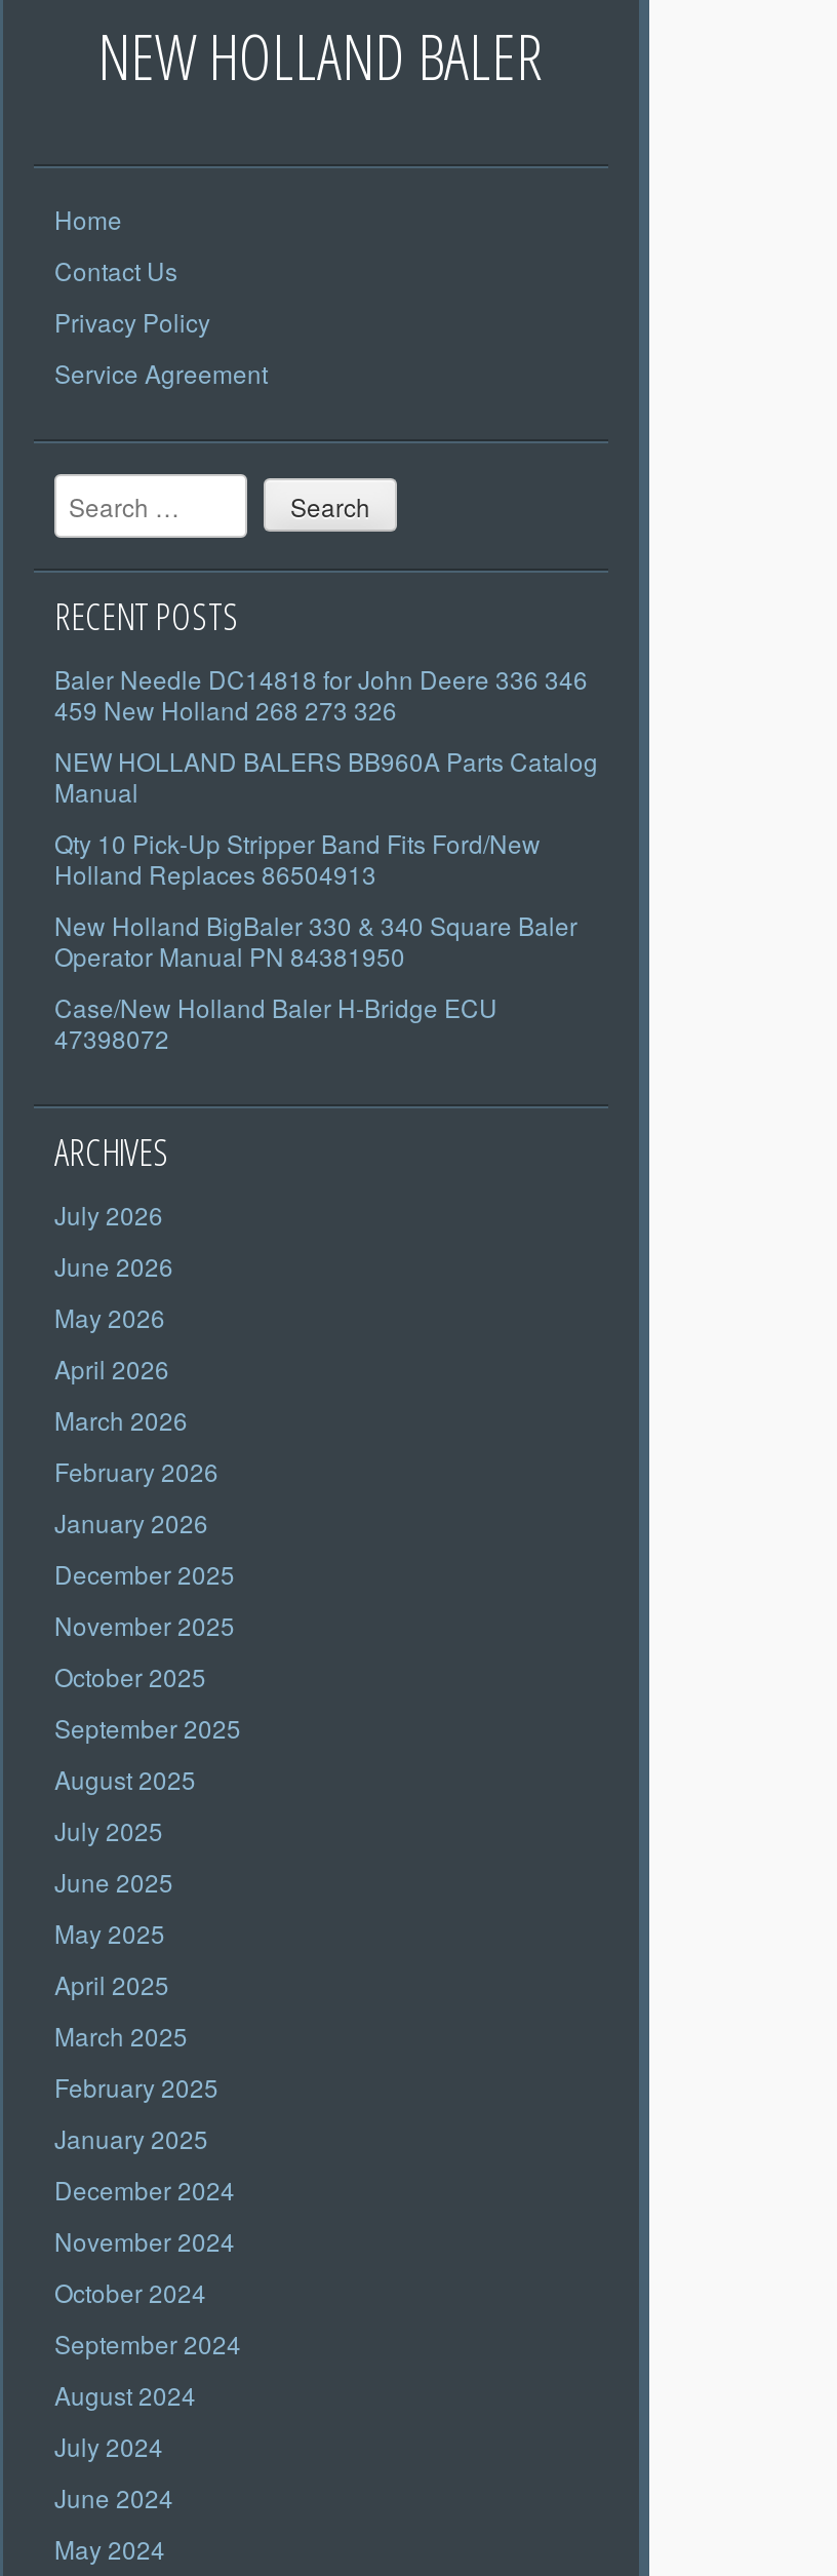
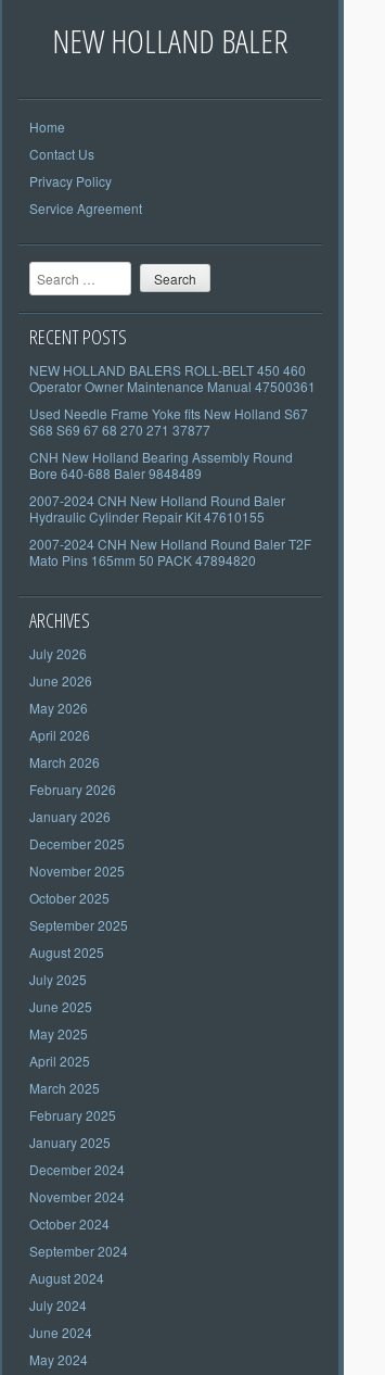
- Baler Needle DC14818 for John Deere 336 346
- 459 New Holland 268 273 326
+ NEW HOLLAND BALERS ROLL-BELT 450 460
+ Operator Owner Maintenance Manual 47500361

- NEW HOLLAND BALERS BB960A Parts Catalog
- Manual
+ Used Needle Frame Yoke fits New Holland S67
+ S68 S69 67 68 270 271 37877

- Qty 10 Pick-Up Stripper Band Fits Ford/New
- Holland Replaces 86504913
+ CNH New Holland Bearing Assembly Round
+ Bore 640-688 Baler 9848489

- New Holland BigBaler 330 & 340 Square Baler
- Operator Manual PN 84381950
+ 2007-2024 CNH New Holland Round Baler
+ Hydraulic Cylinder Repair Kit 47610155

- Case/New Holland Baler H-Bridge ECU
- 47398072
+ 2007-2024 CNH New Holland Round Baler T2F
+ Mato Pins 165mm 50 PACK 47894820
